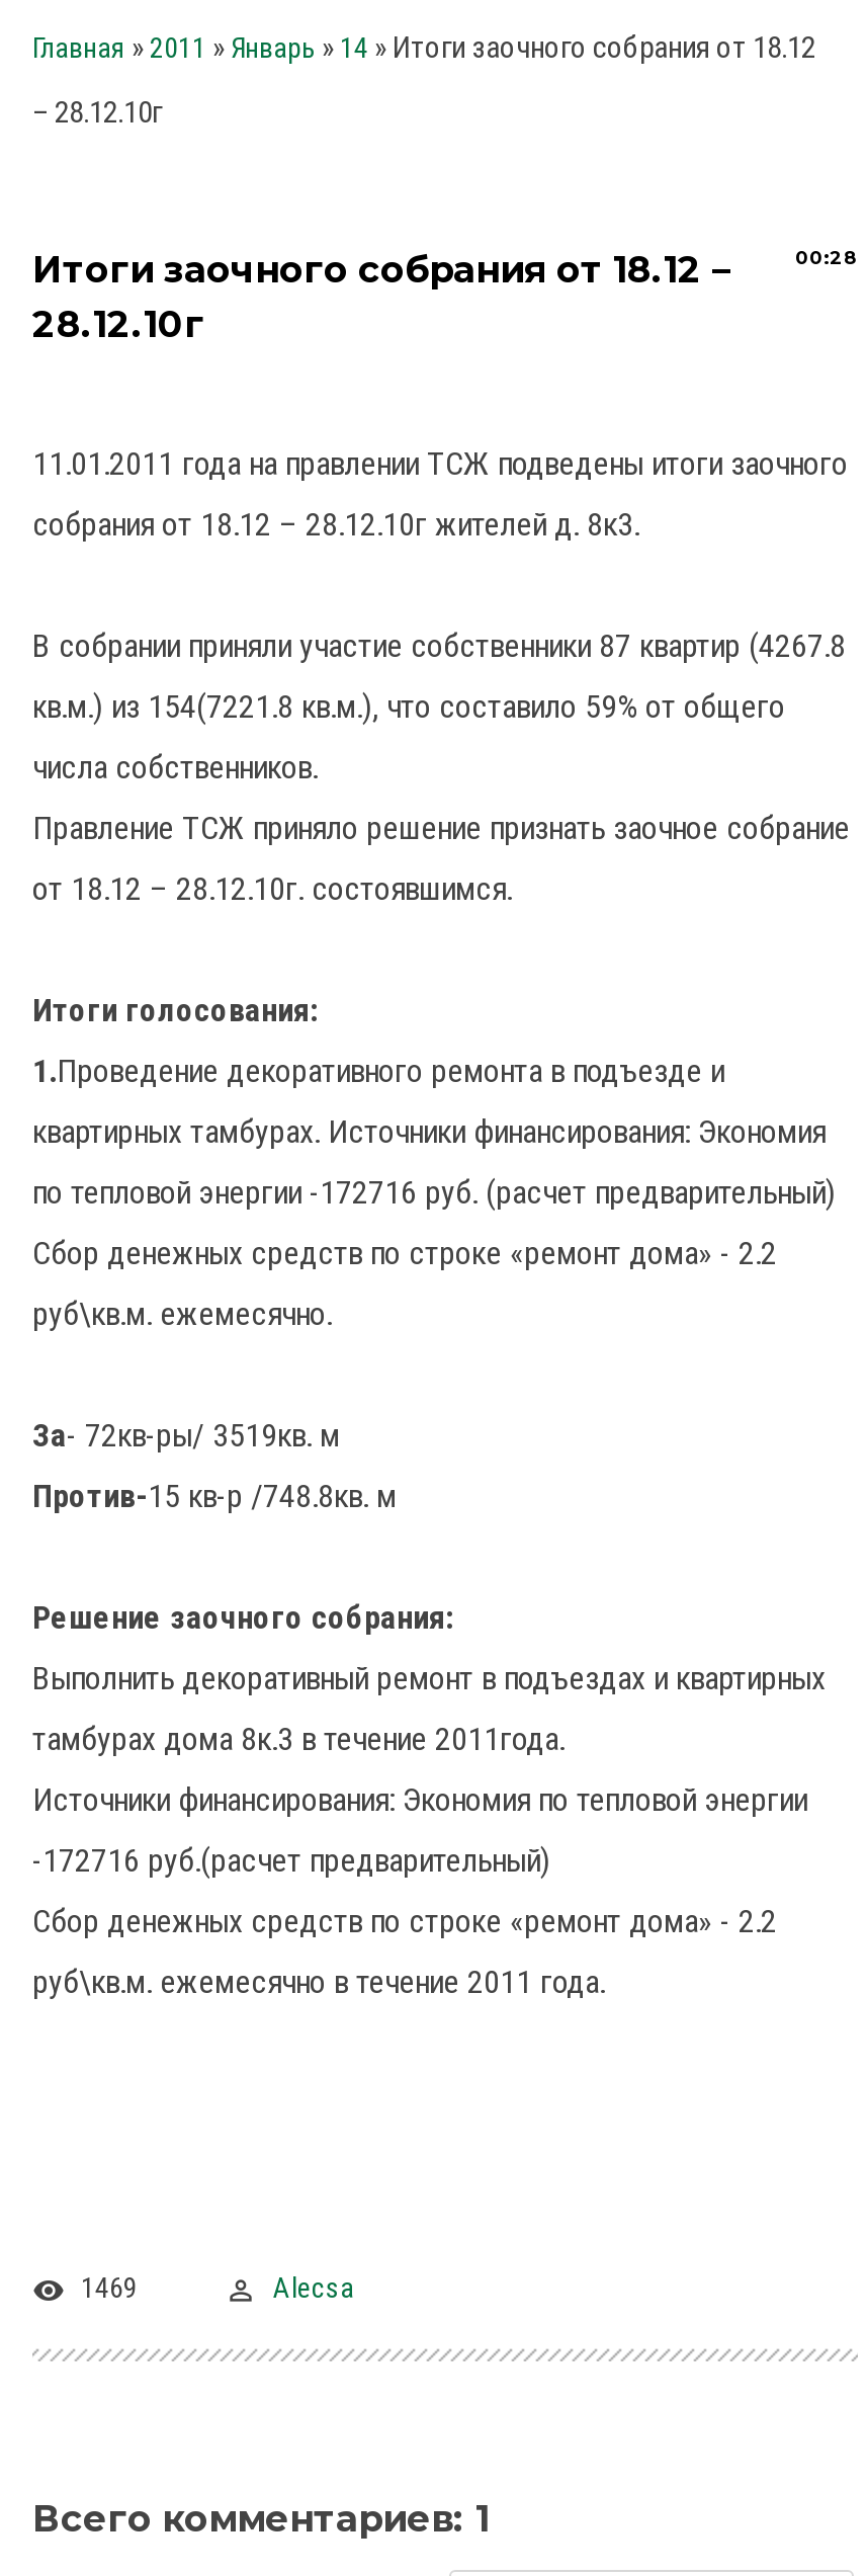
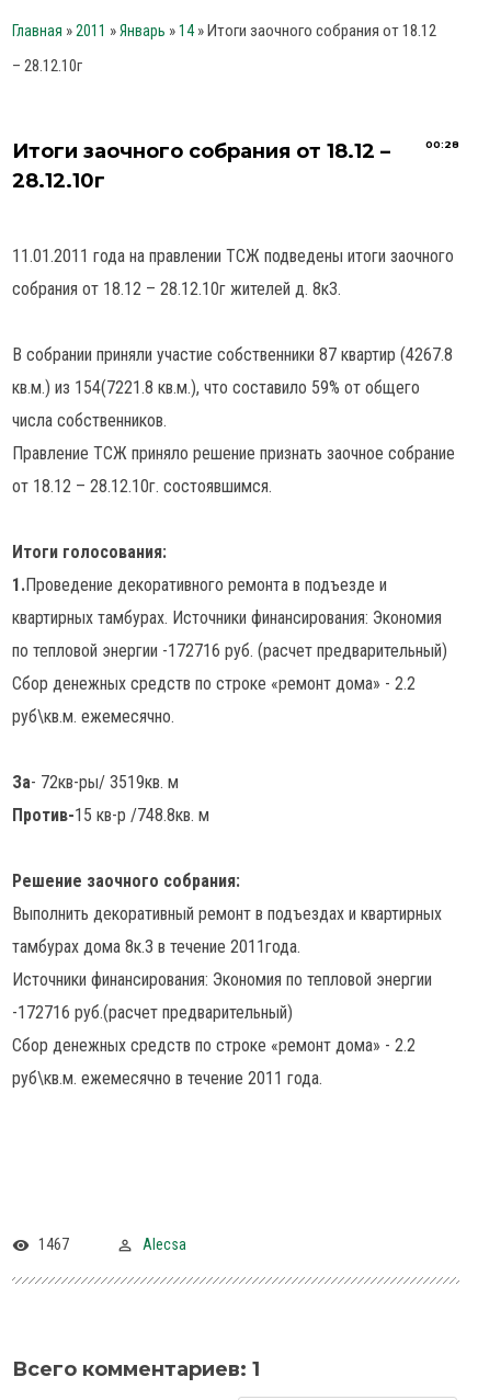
- 1469
+ 1467
